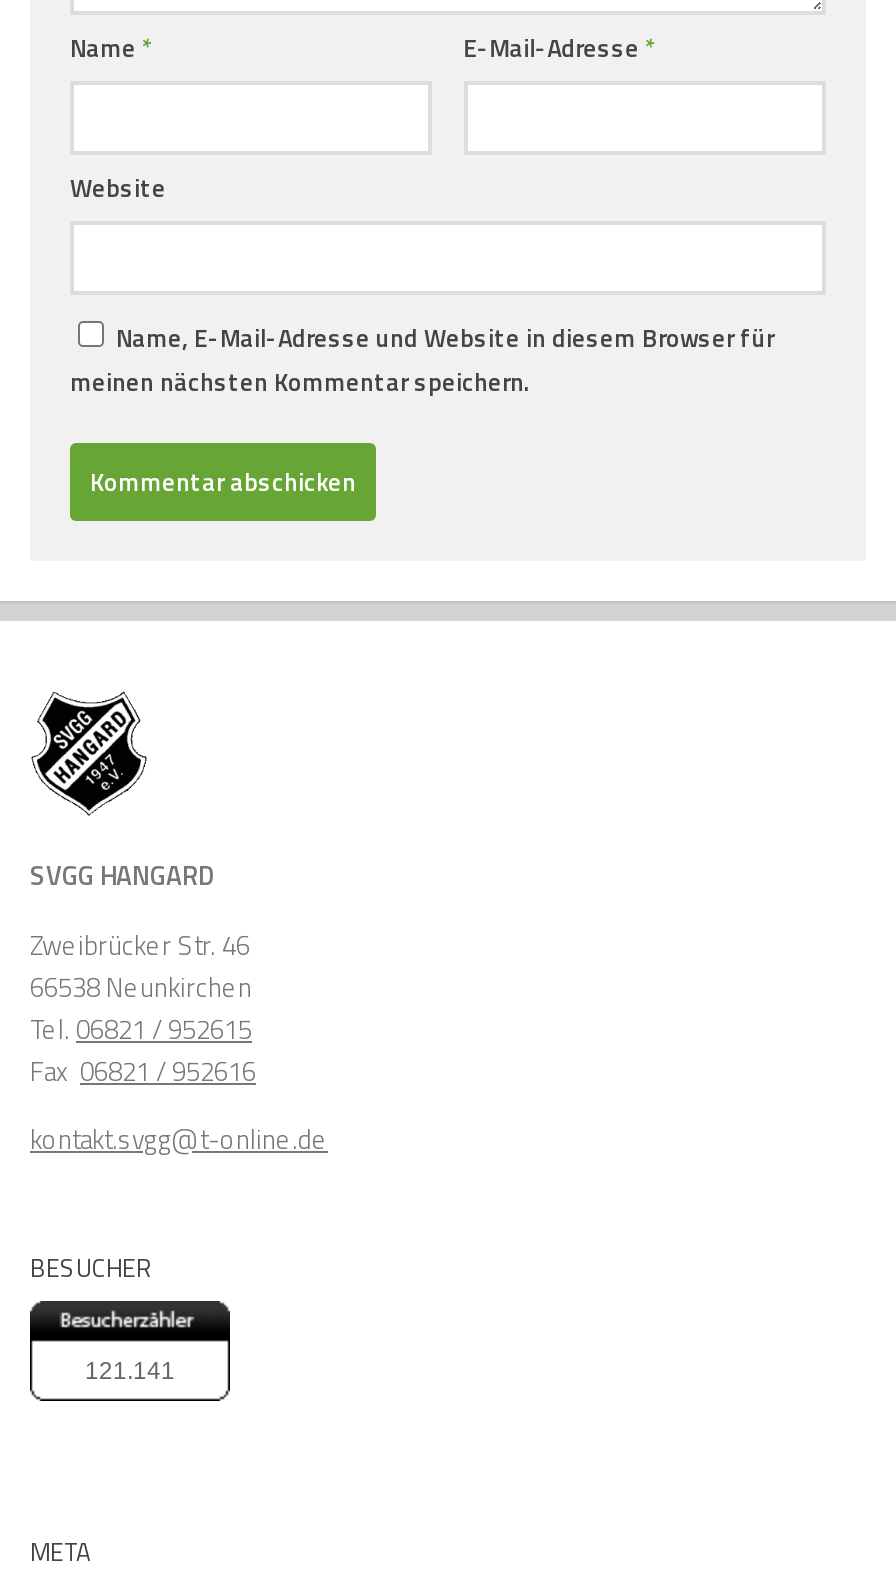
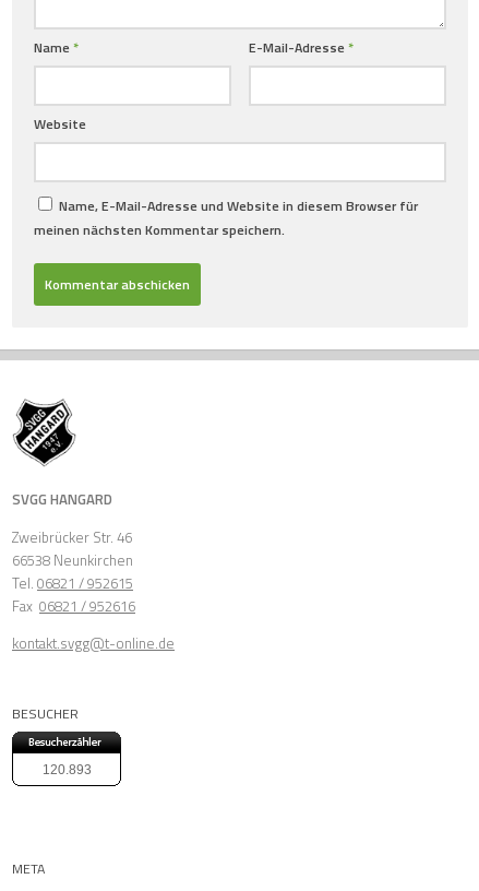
- 121.141
+ 120.893
